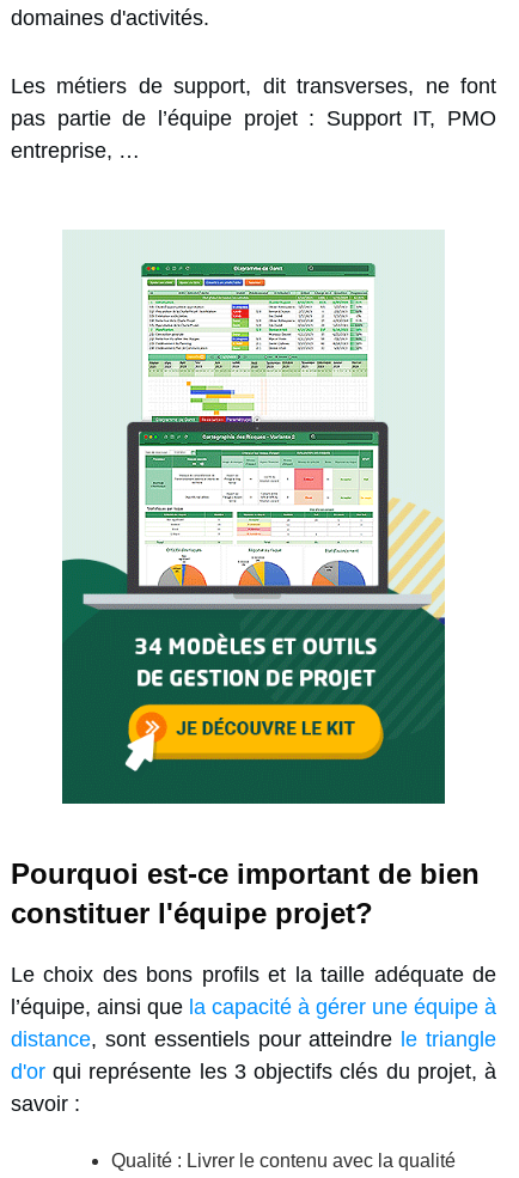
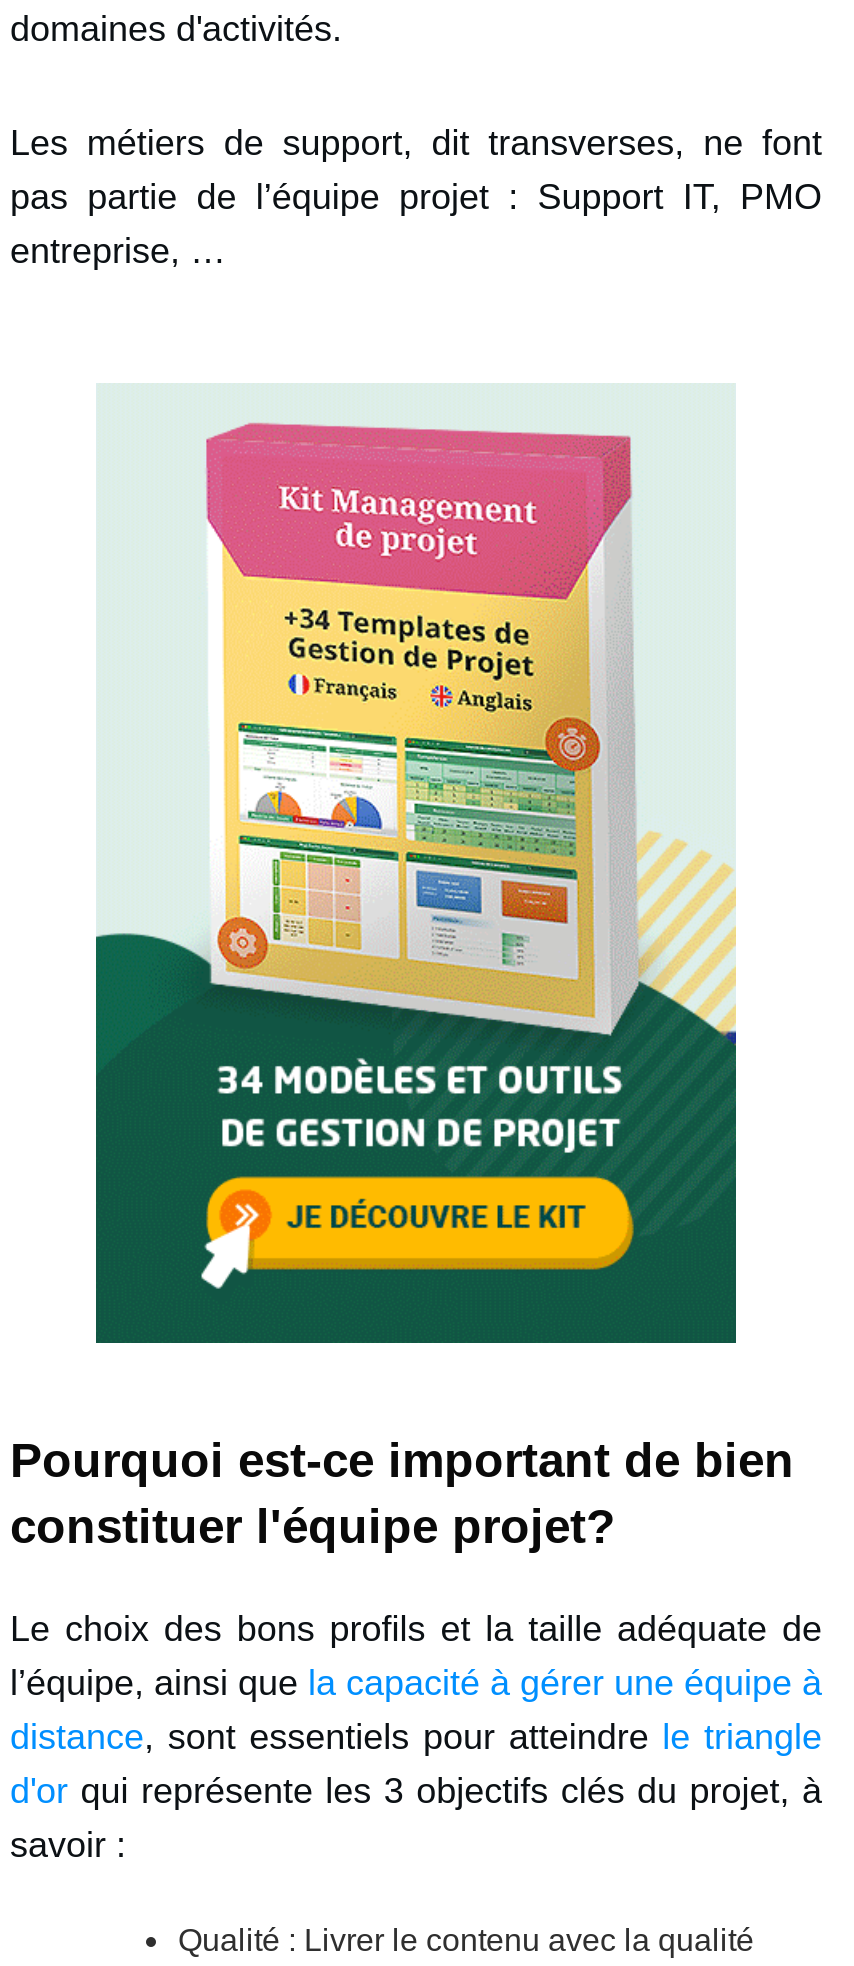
- [image]
+ [image]
